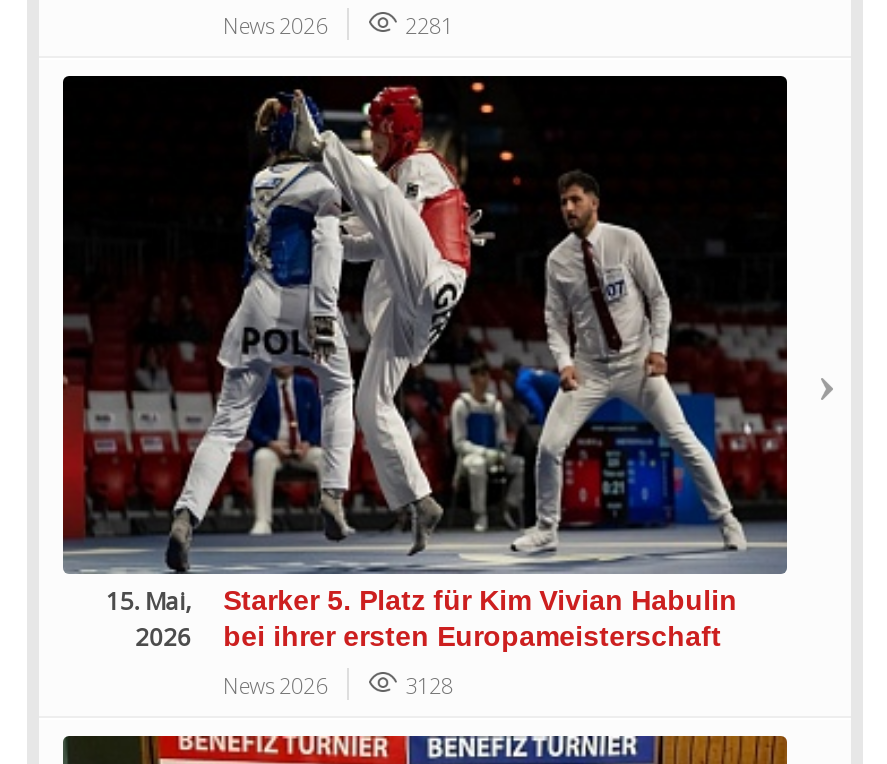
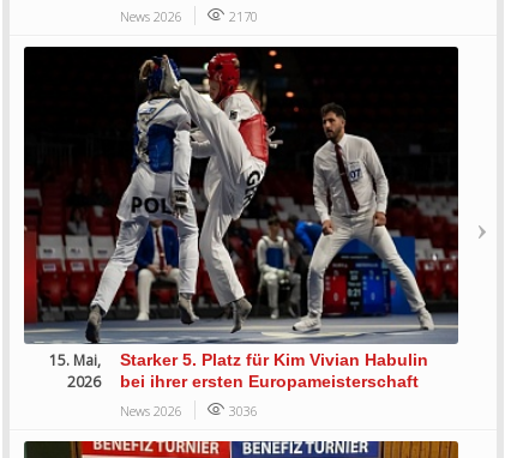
- 2281
+ 2170

- 3128
+ 3036
